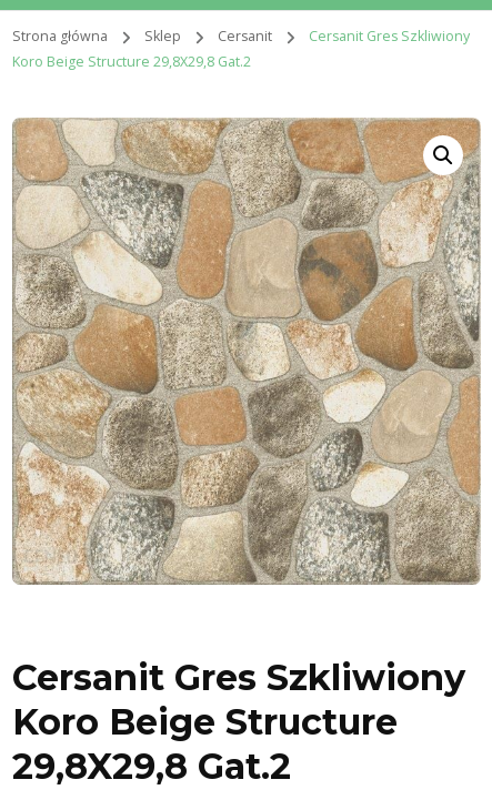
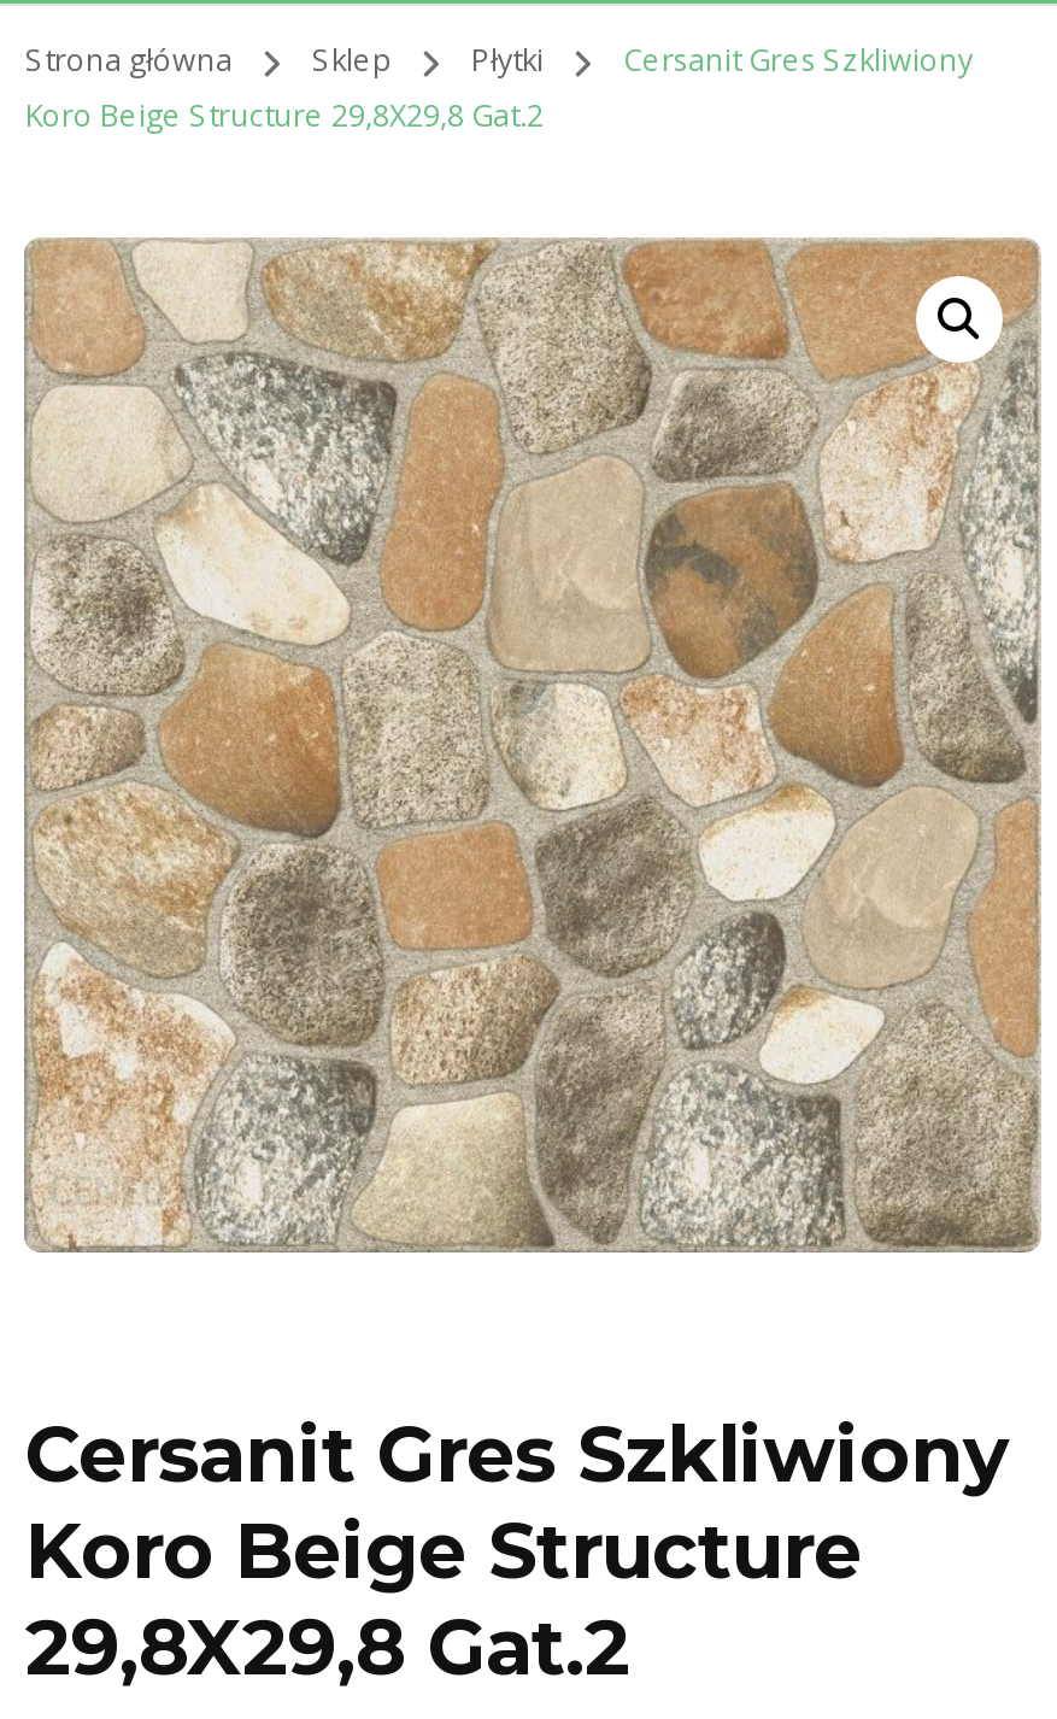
- Cersanit
+ Płytki
